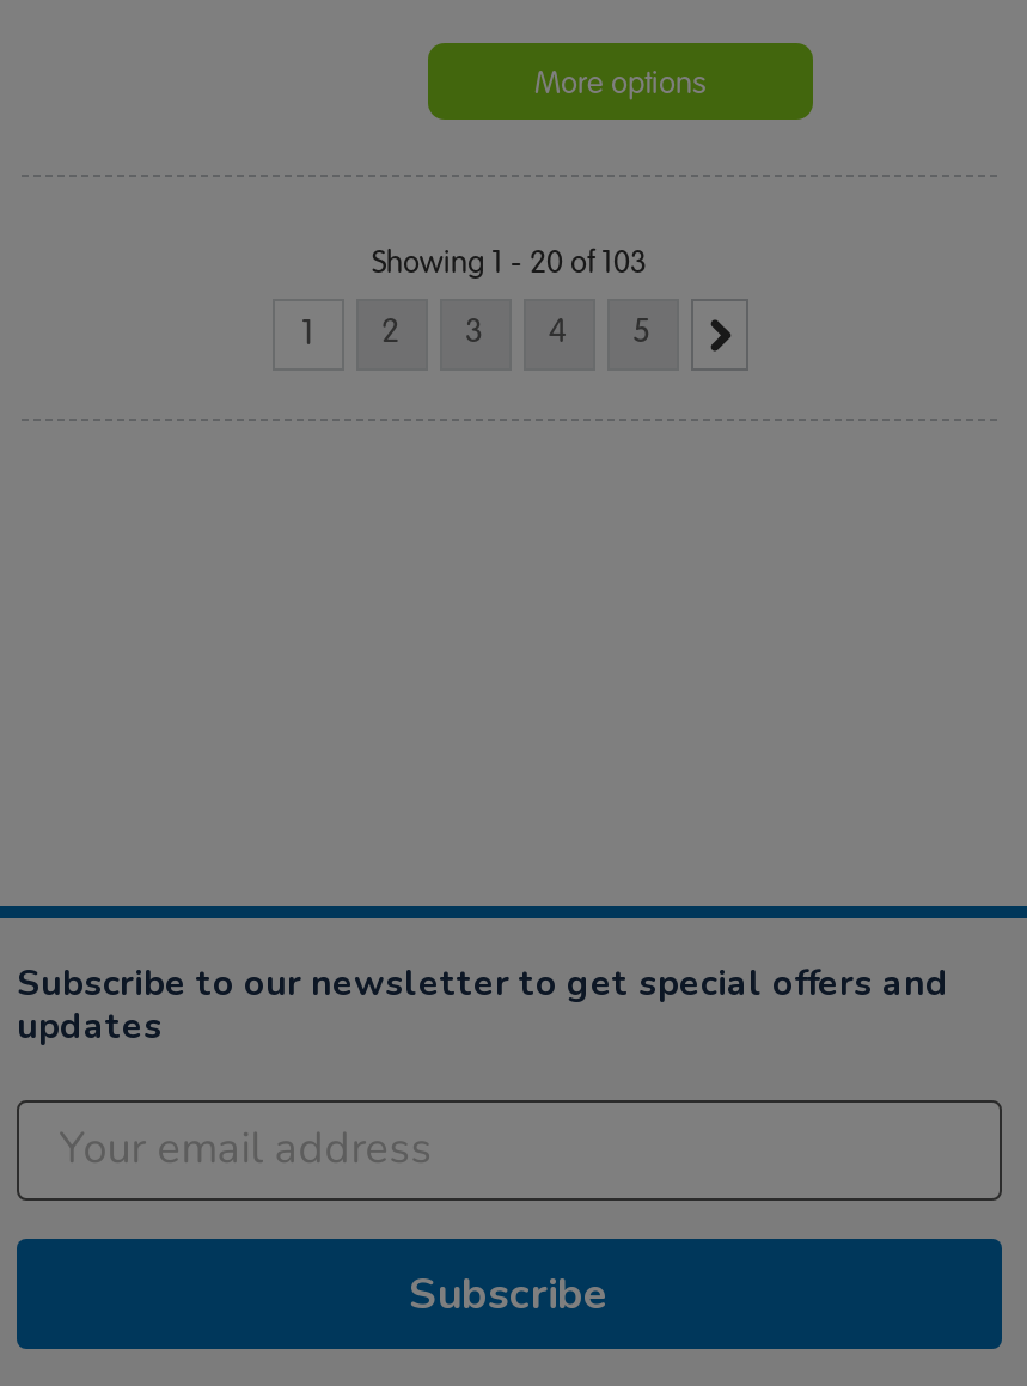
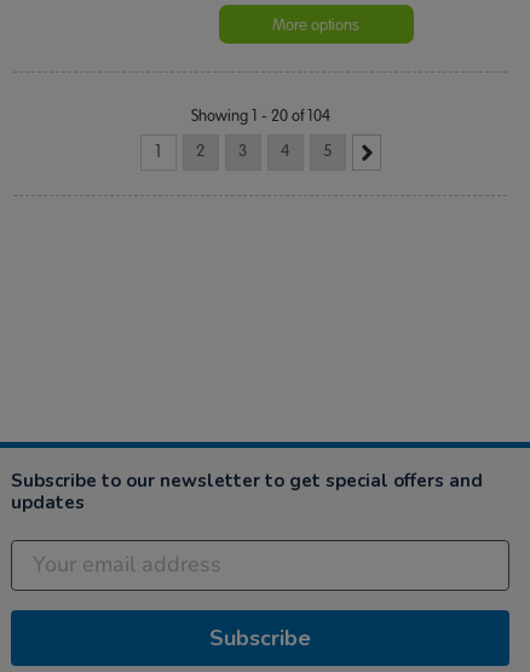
- Showing 1 - 20 of 103
+ Showing 1 - 20 of 104
